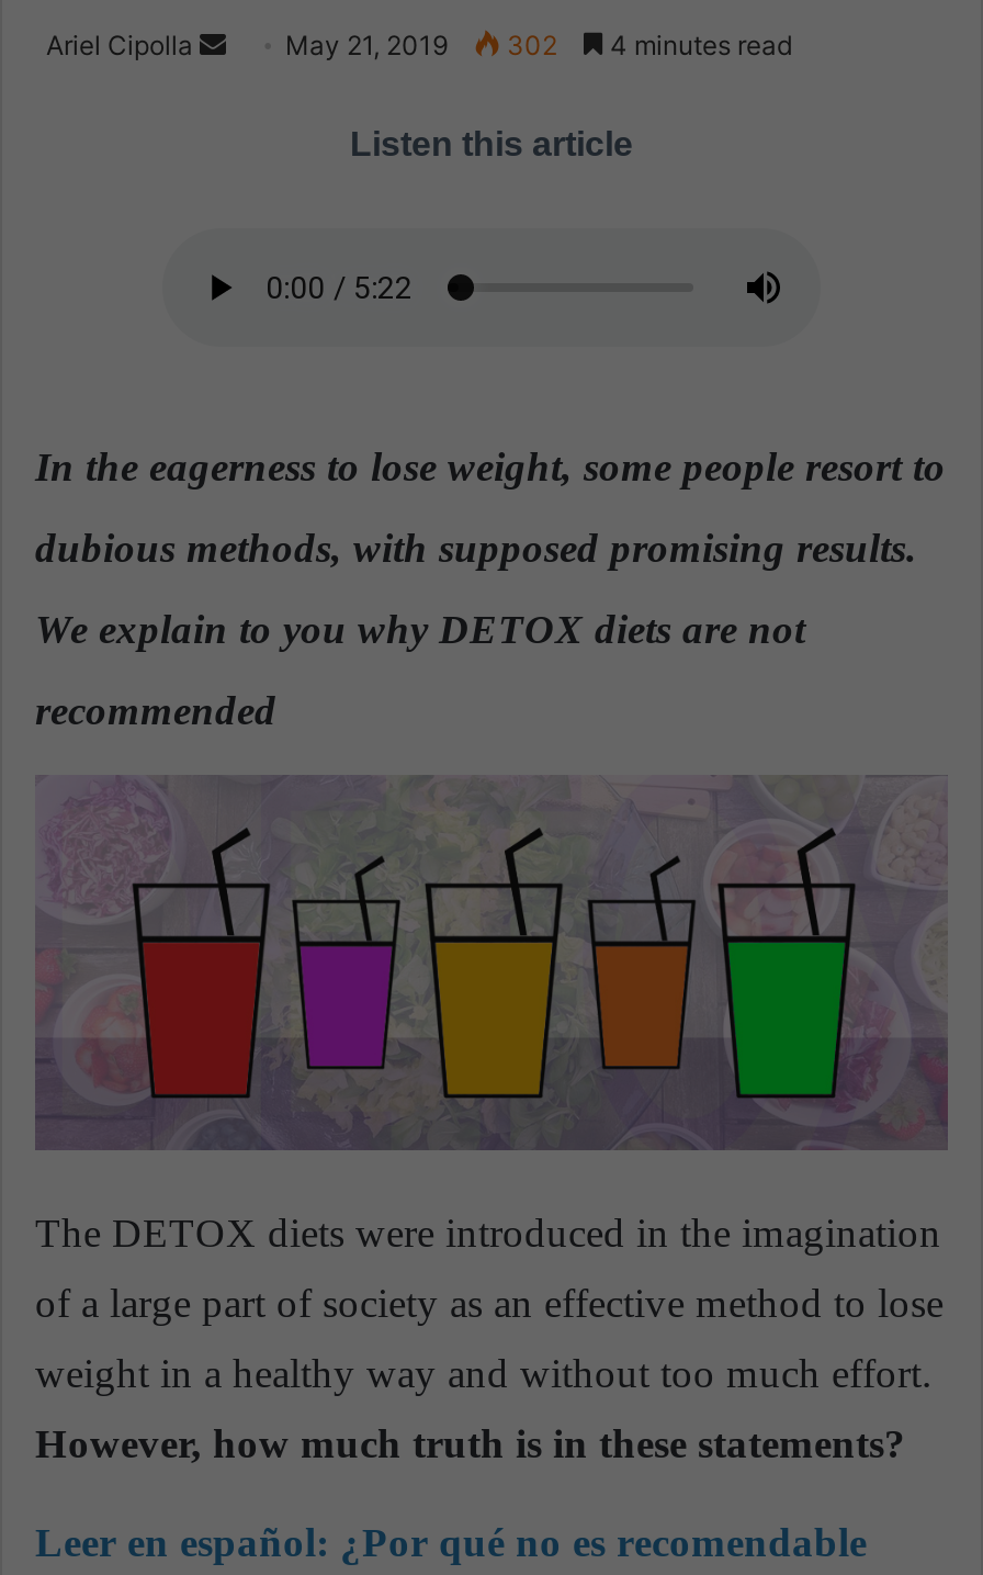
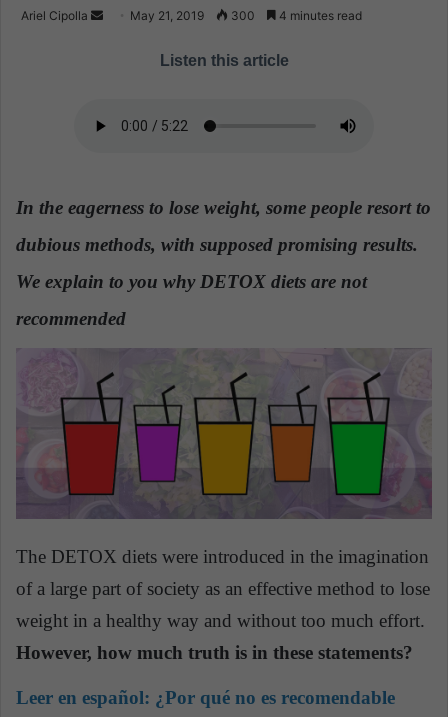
- 302
+ 300
